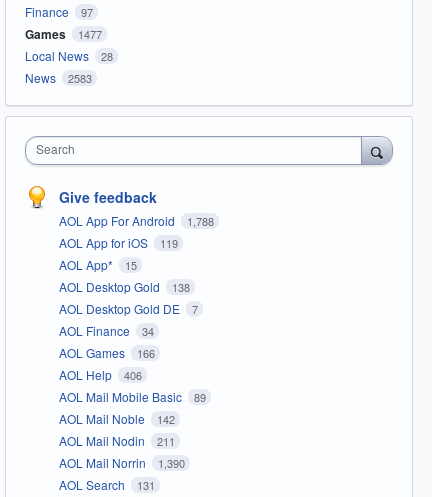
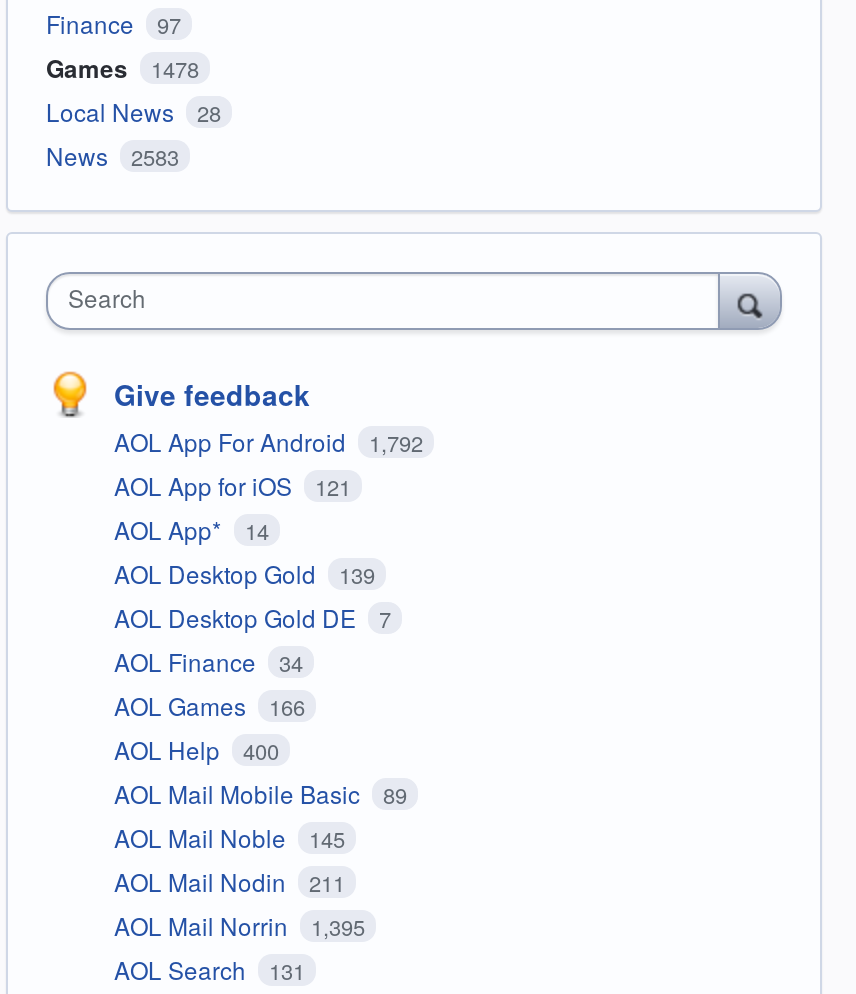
- Games 1477
+ Games 1478

- AOL App For Android 1,788
+ AOL App For Android 1,792

- AOL App for iOS 119
+ AOL App for iOS 121

- AOL App* 15
+ AOL App* 14

- AOL Desktop Gold 138
+ AOL Desktop Gold 139

- AOL Help 406
+ AOL Help 400

- AOL Mail Noble 142
+ AOL Mail Noble 145

- AOL Mail Norrin 1,390
+ AOL Mail Norrin 1,395
